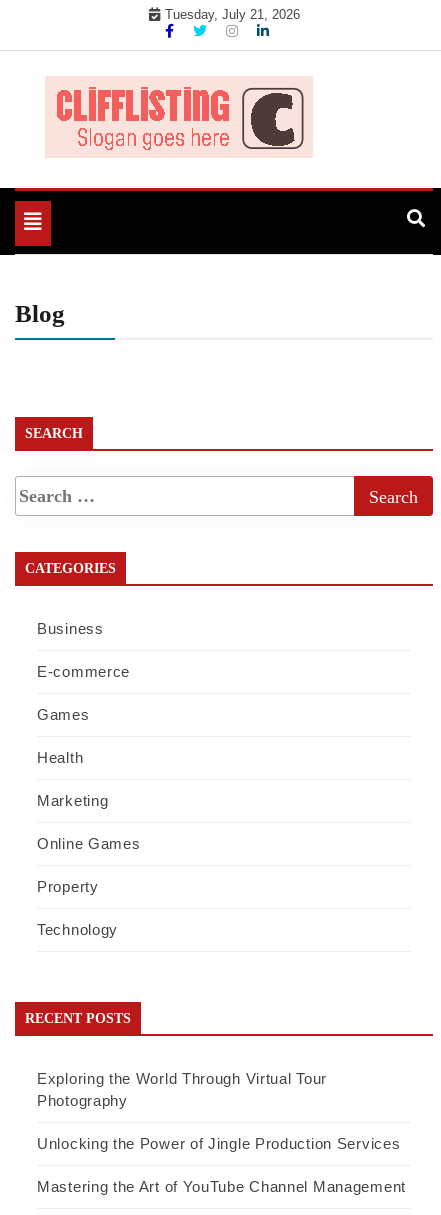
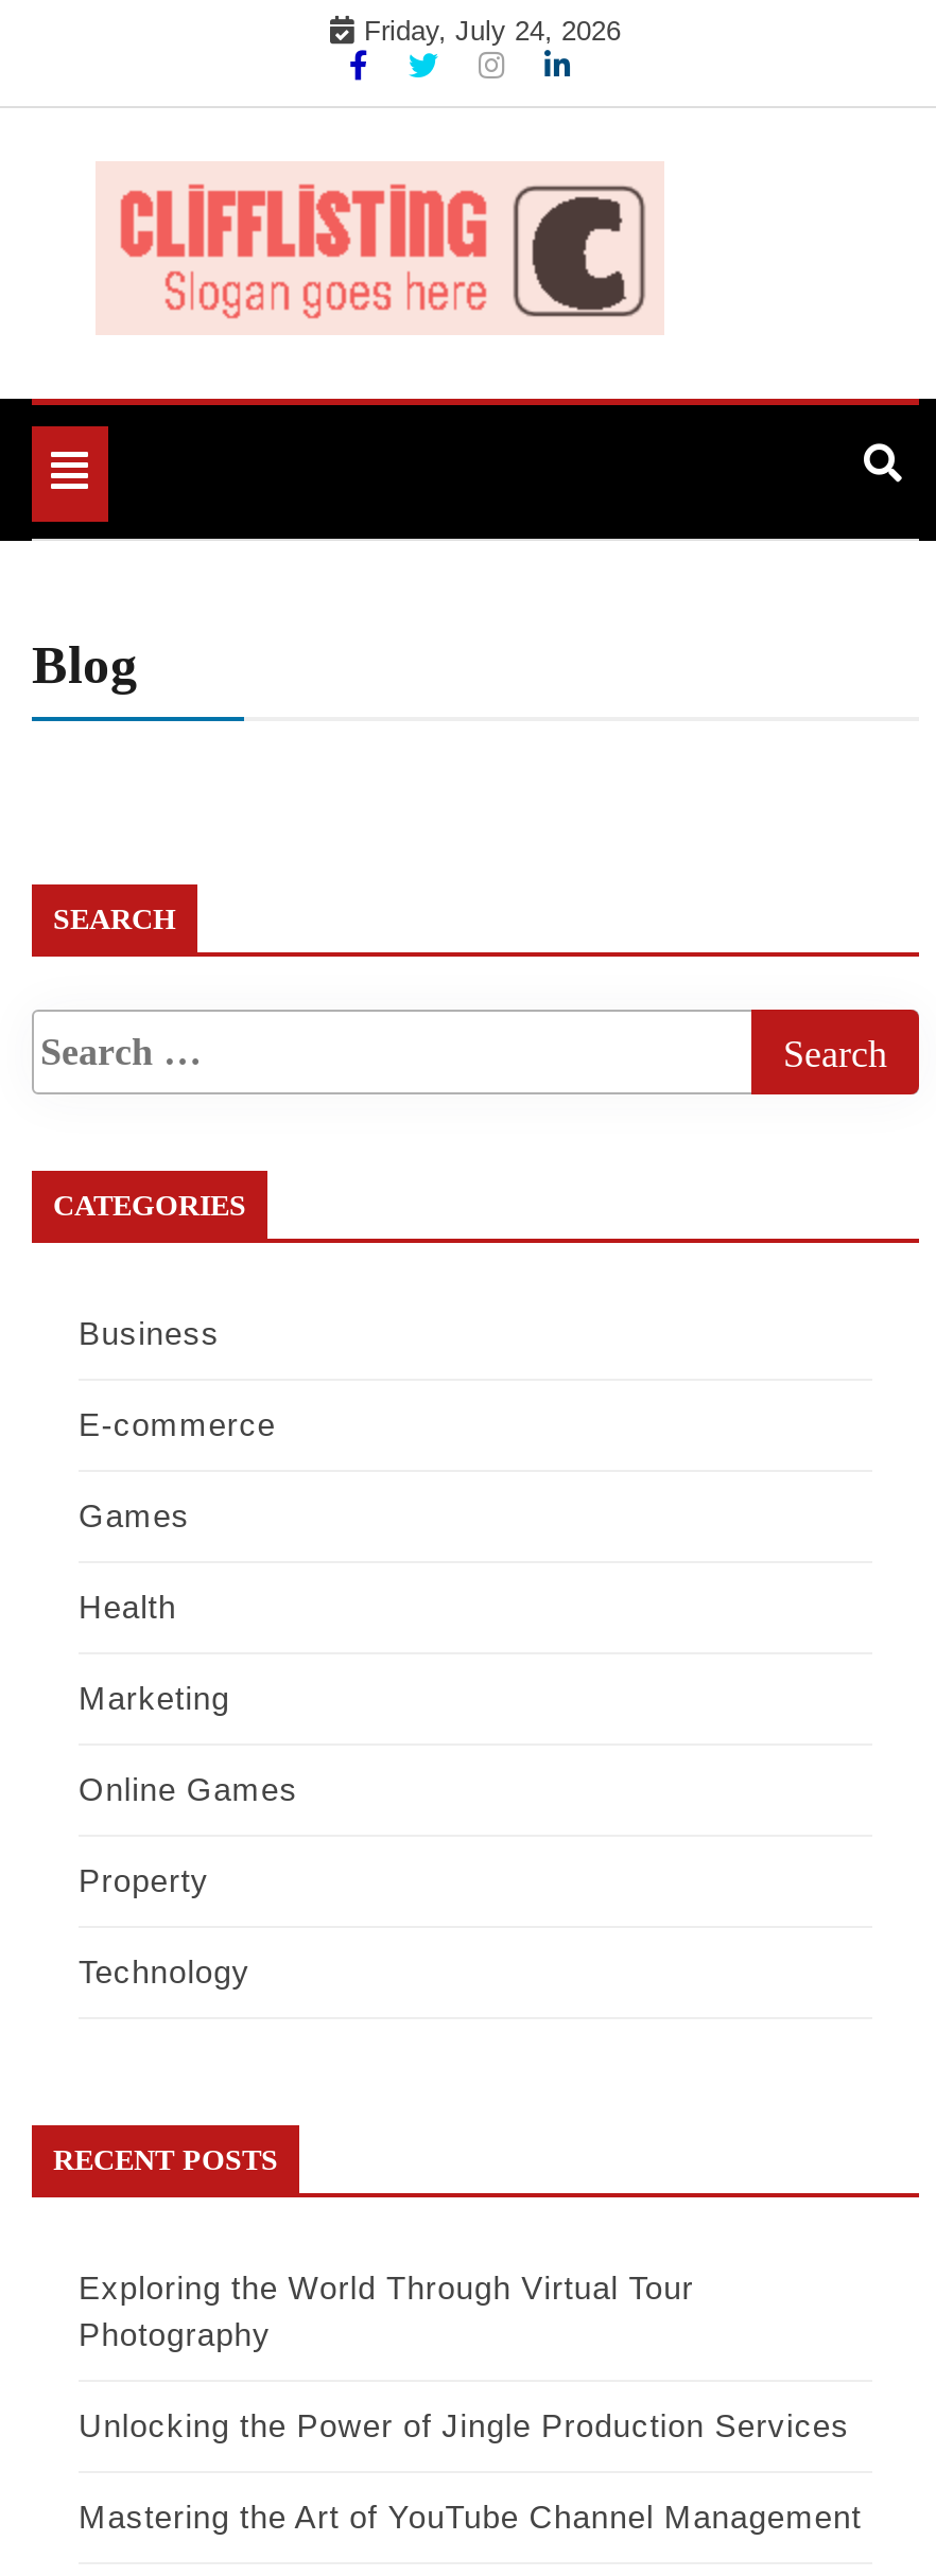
- Tuesday, July 21, 2026
+ Friday, July 24, 2026
